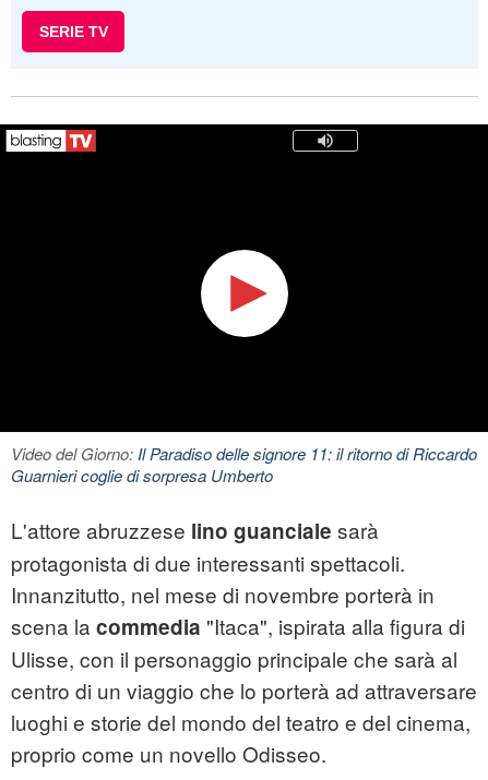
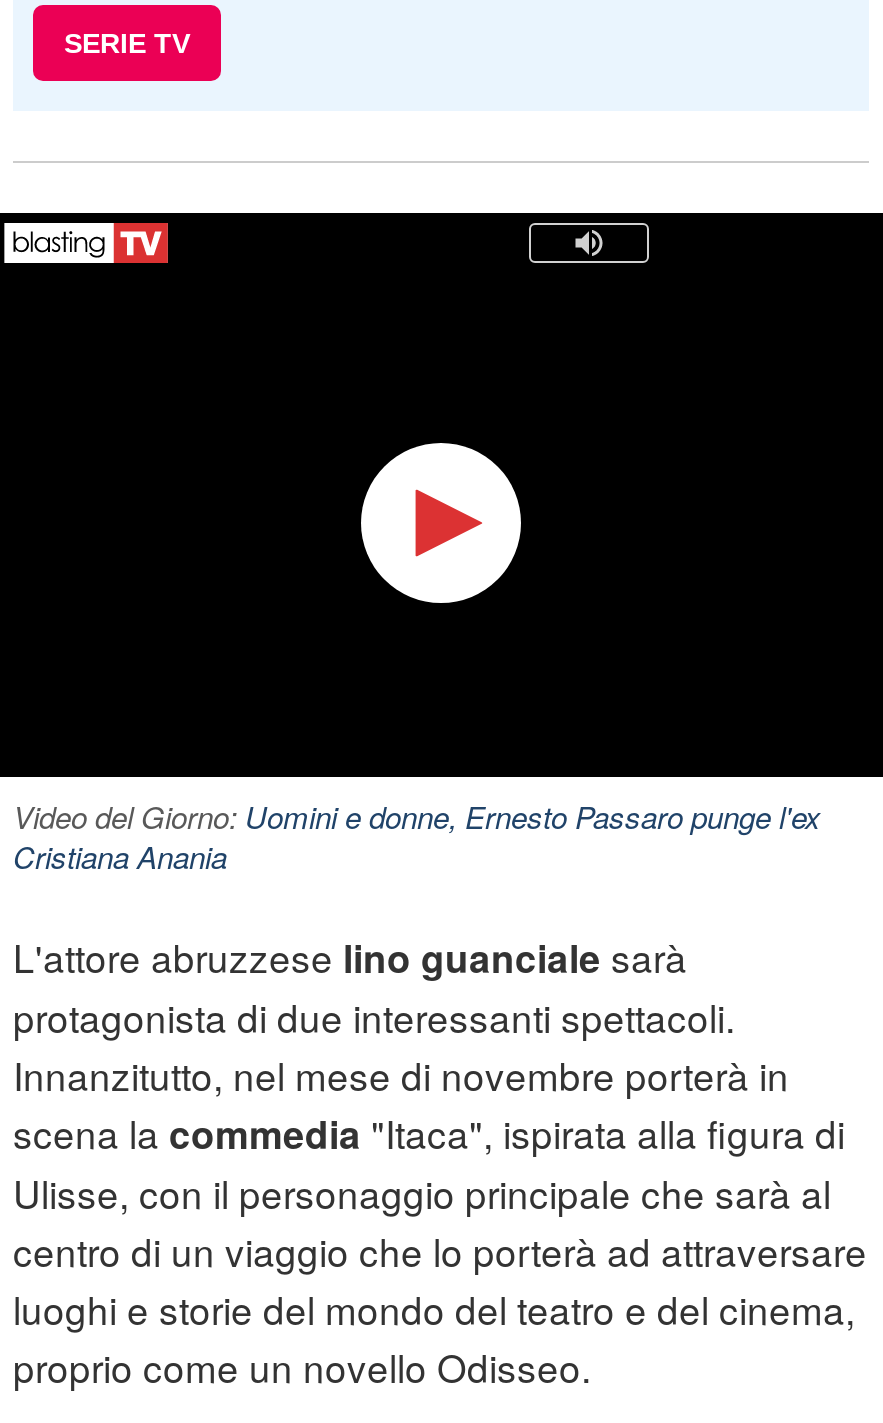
- Video del Giorno: Il Paradiso delle signore 11: il ritorno di Riccardo
- Guarnieri coglie di sorpresa Umberto
+ Video del Giorno: Uomini e donne, Ernesto Passaro punge l'ex
+ Cristiana Anania
